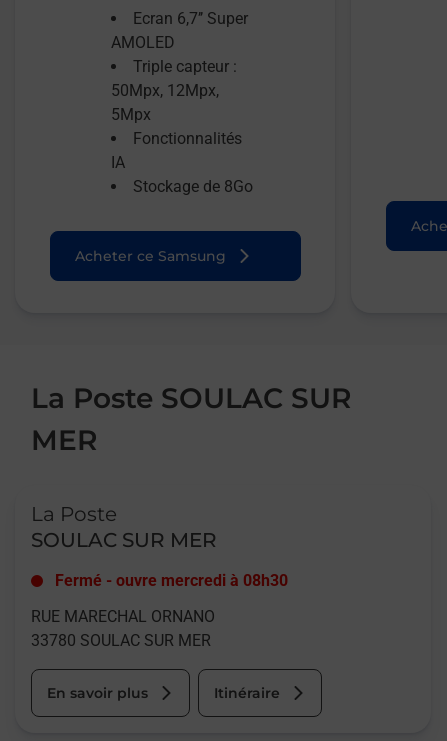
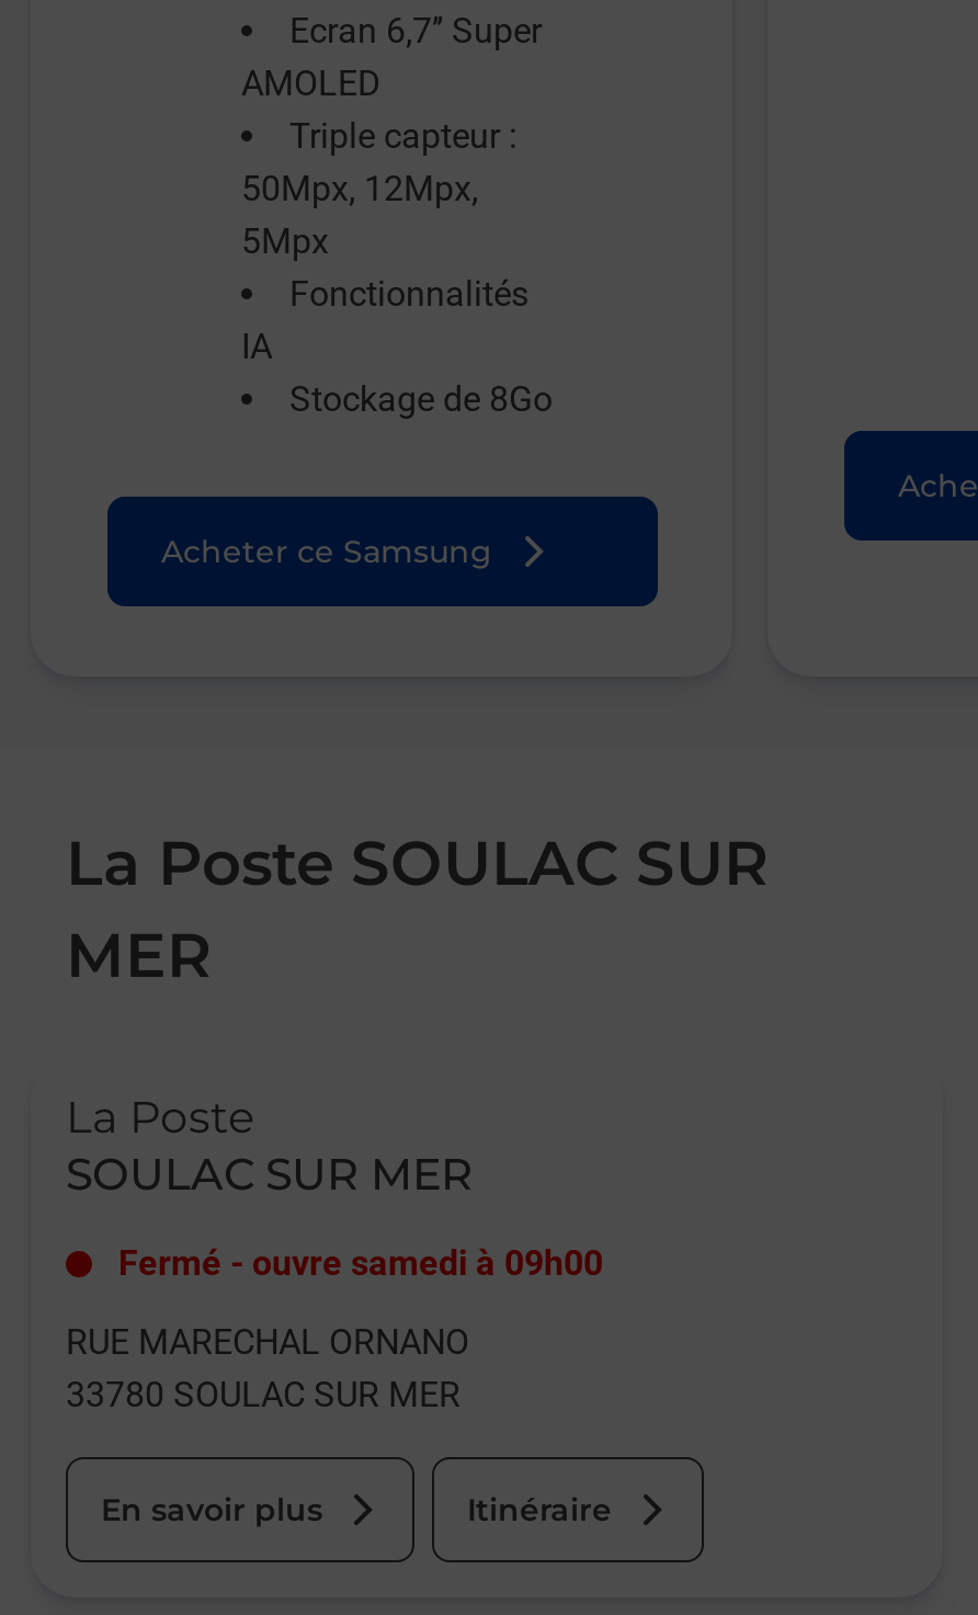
- Fermé - ouvre mercredi à 08h30
+ Fermé - ouvre samedi à 09h00
